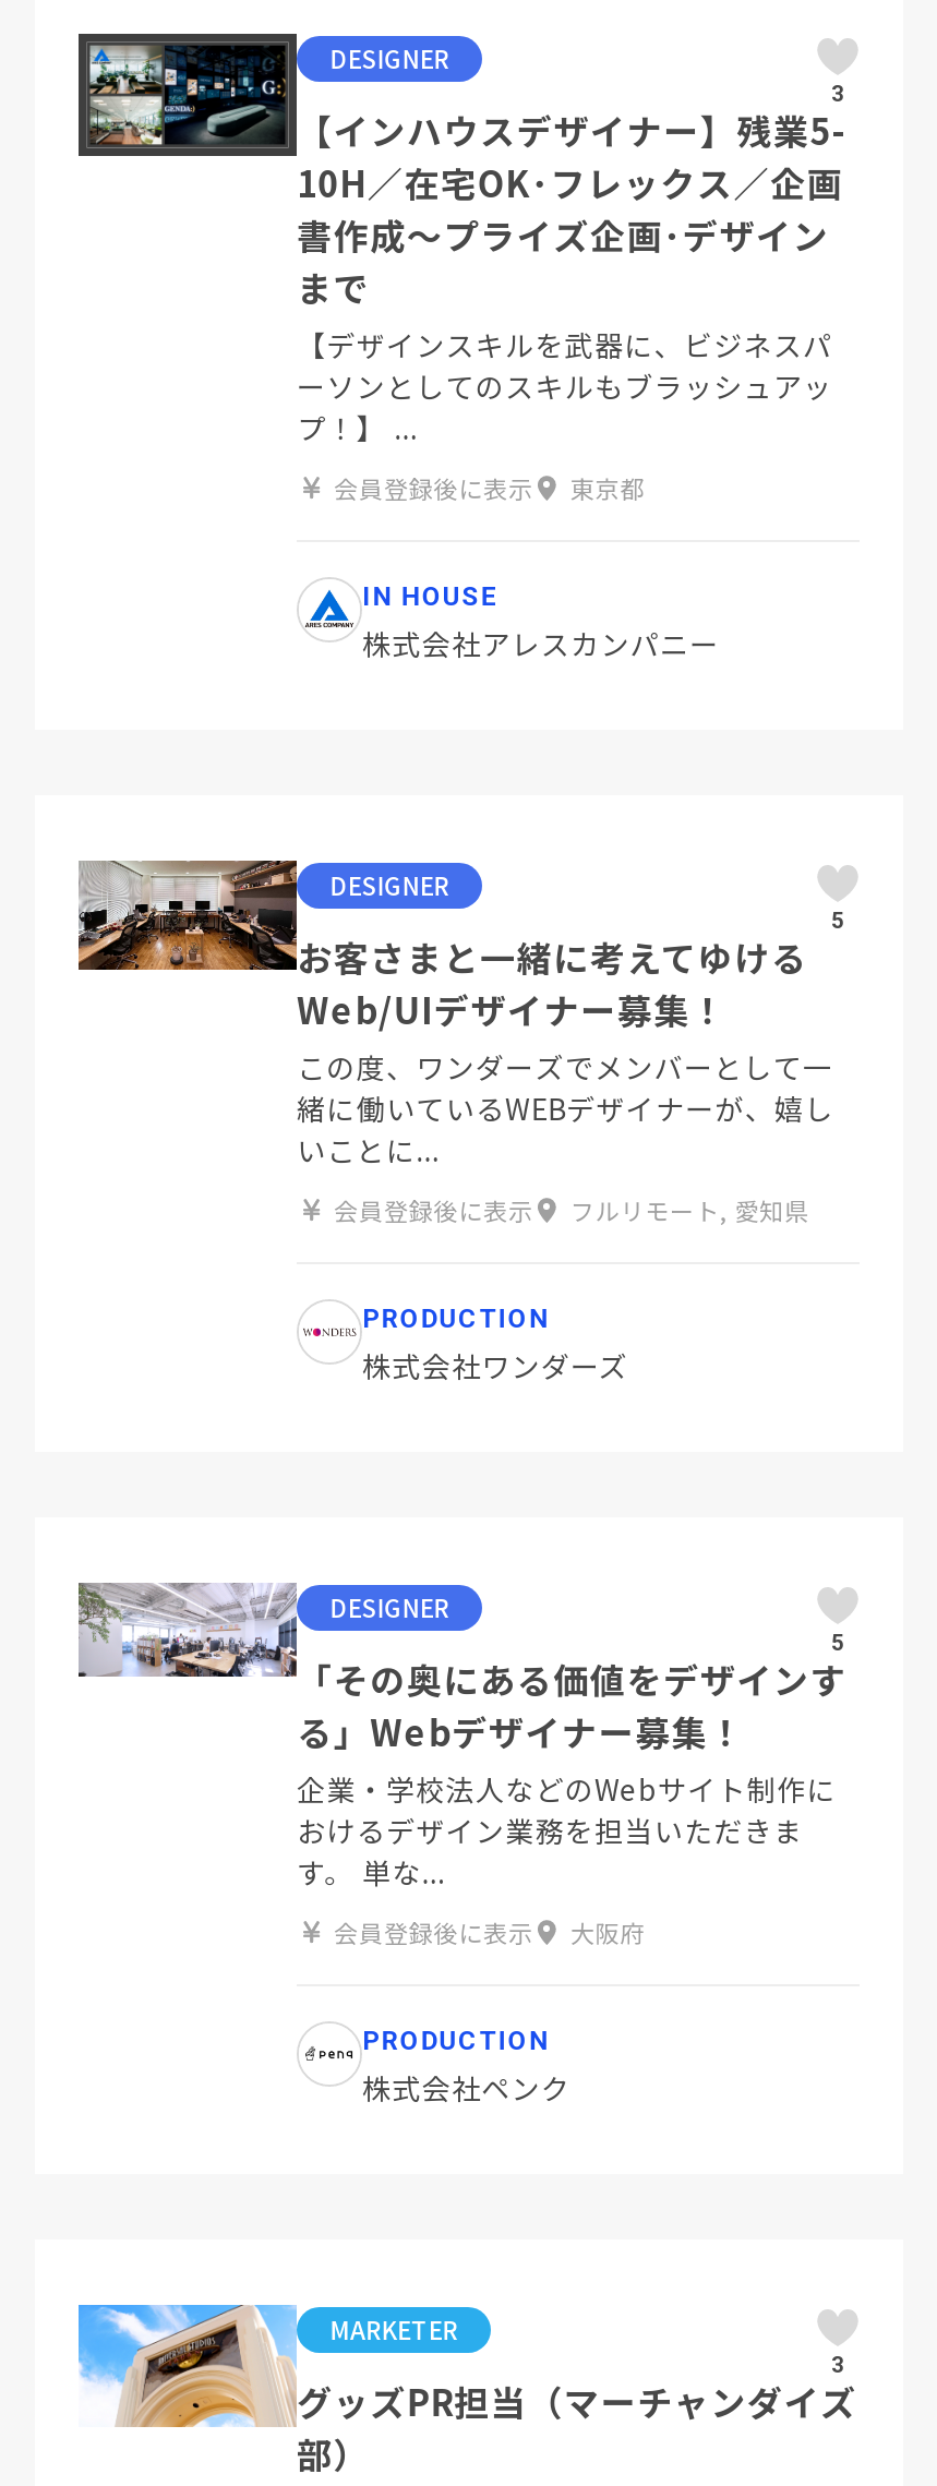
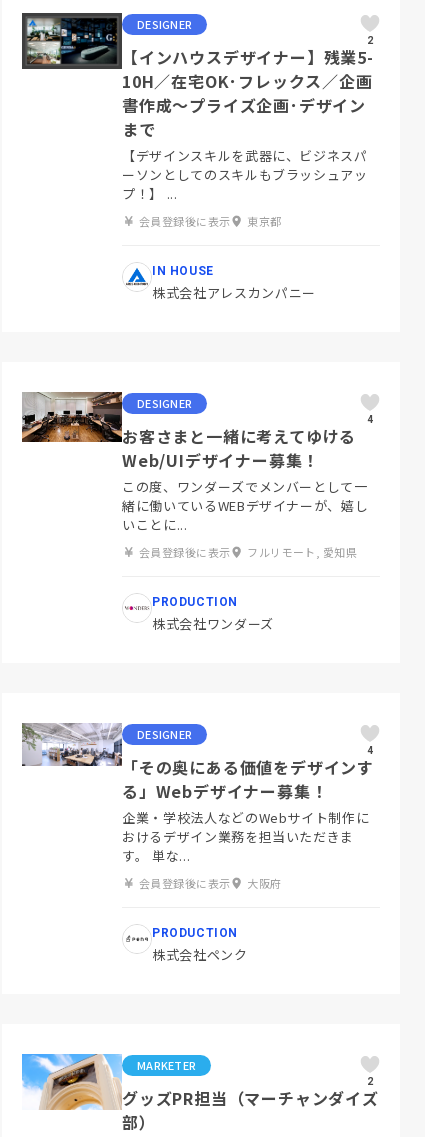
- 3
+ 2

- 5
+ 4

- 5
+ 4

- 3
+ 2
